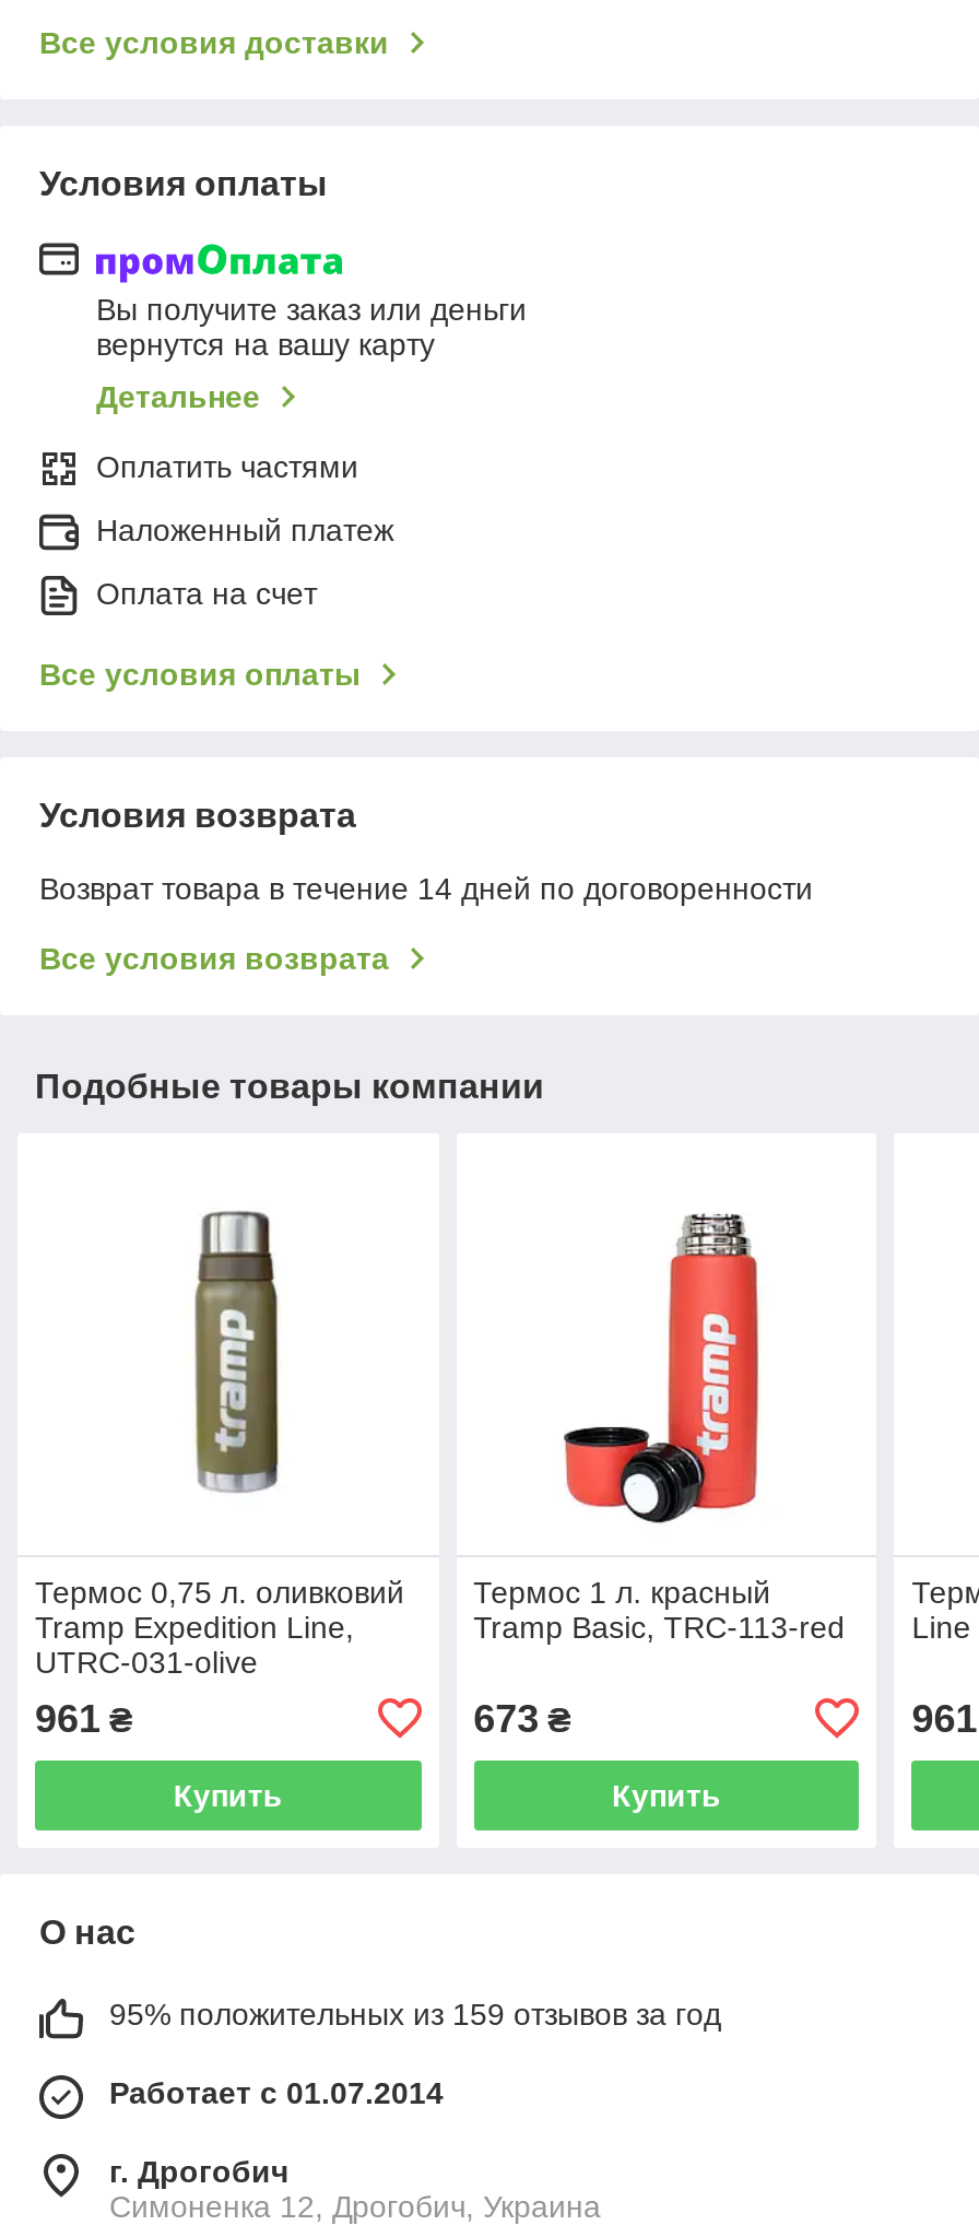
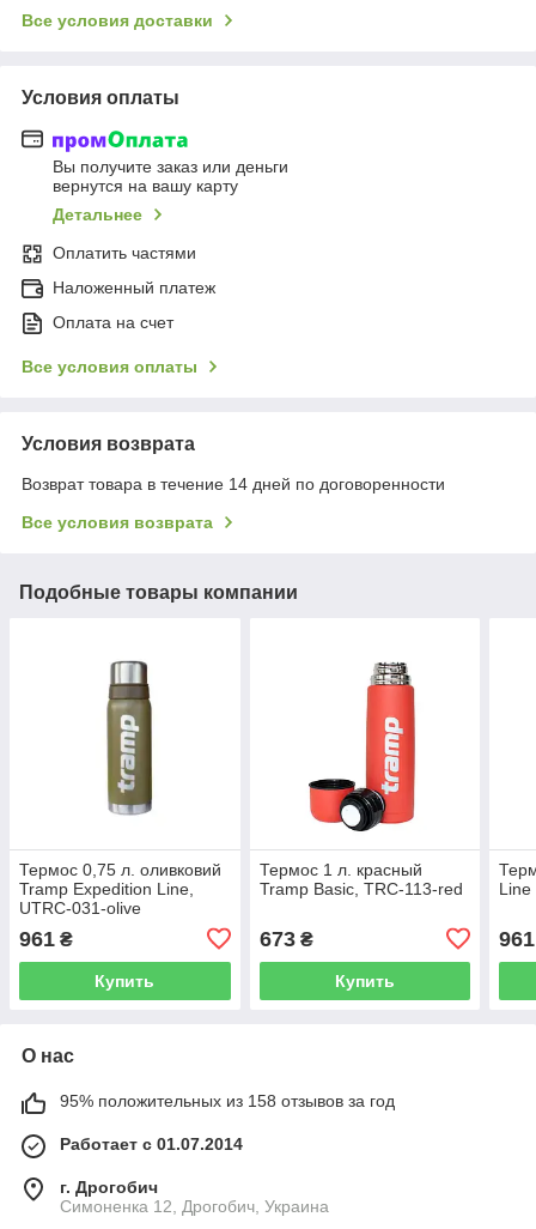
- 95% положительных из 159 отзывов за год
+ 95% положительных из 158 отзывов за год
